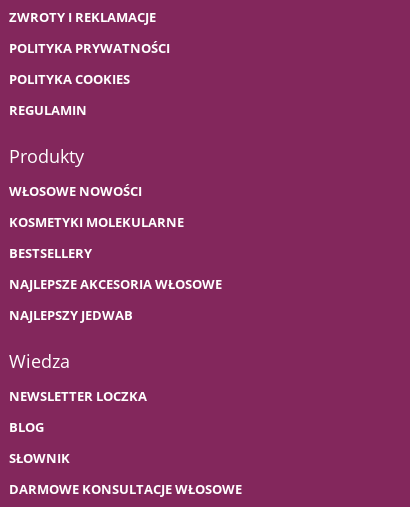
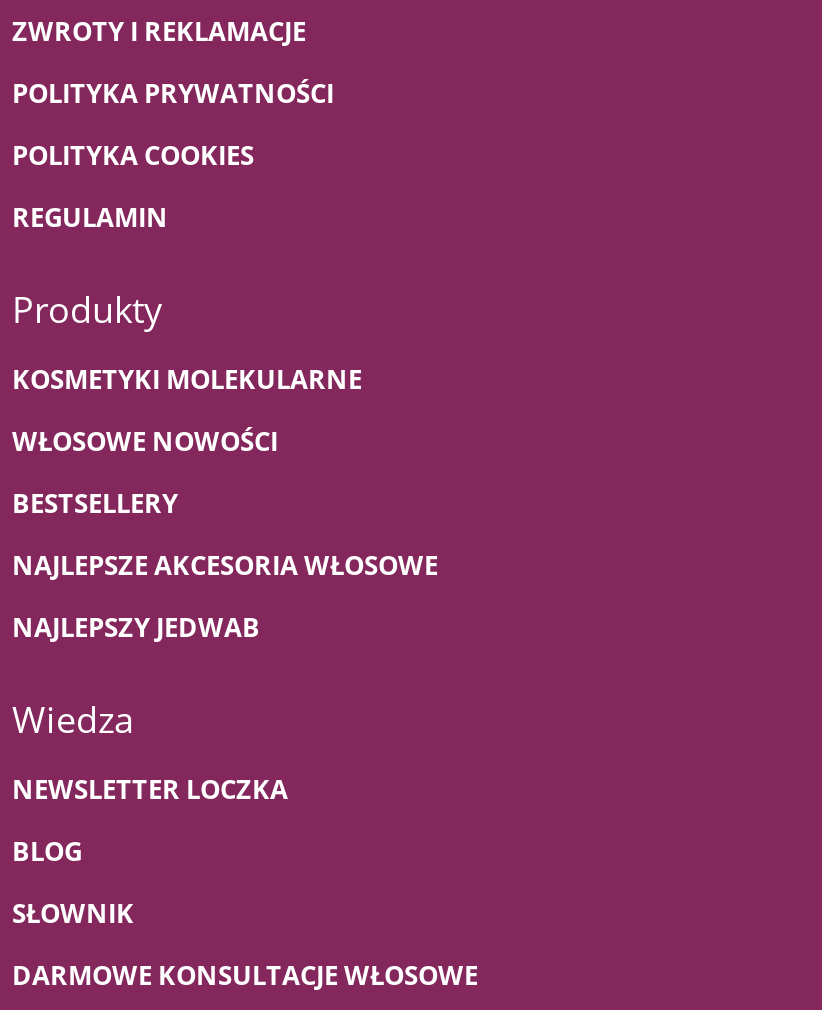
moved down: WŁOSOWE NOWOŚCI

moved up: KOSMETYKI MOLEKULARNE
